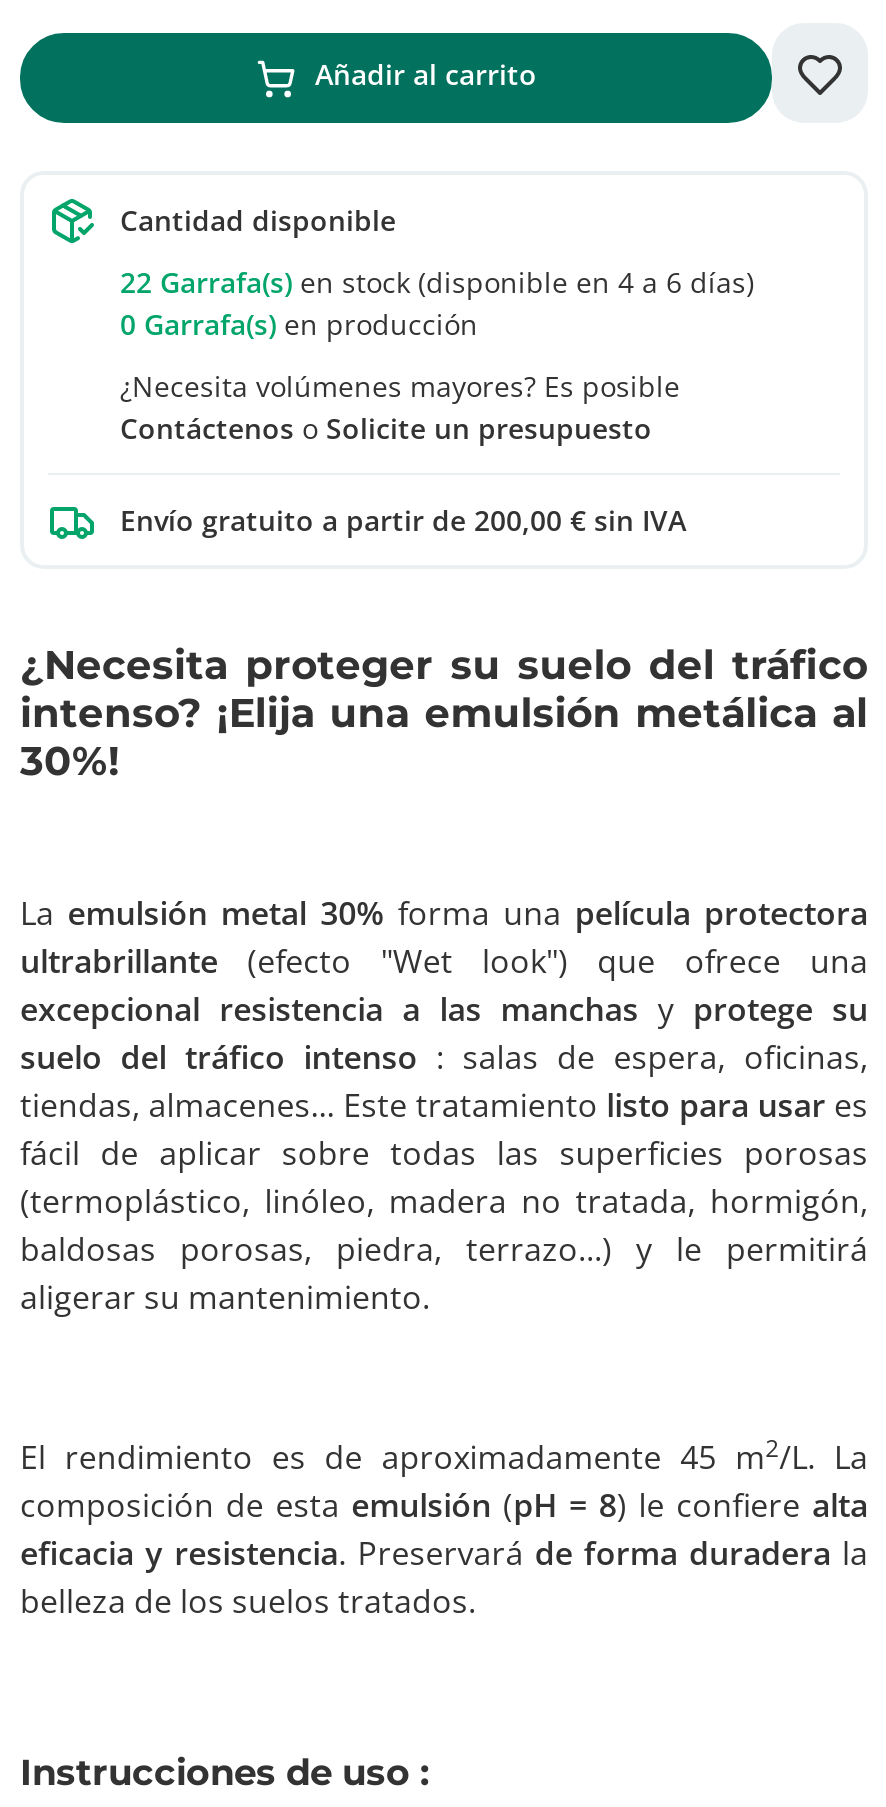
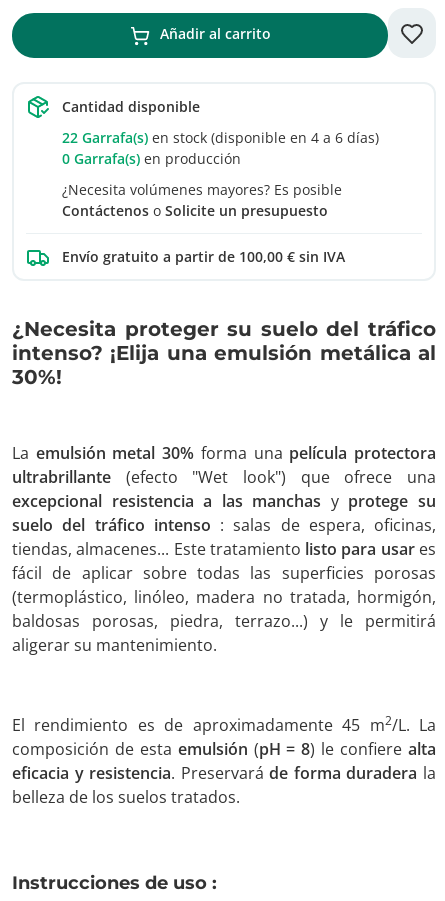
- Envío gratuito a partir de 200,00 € sin IVA
+ Envío gratuito a partir de 100,00 € sin IVA
